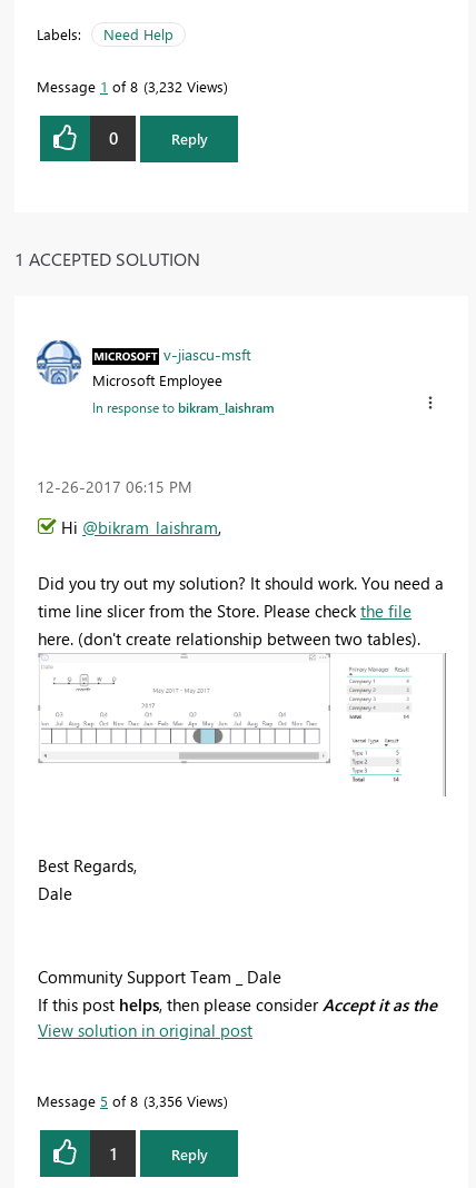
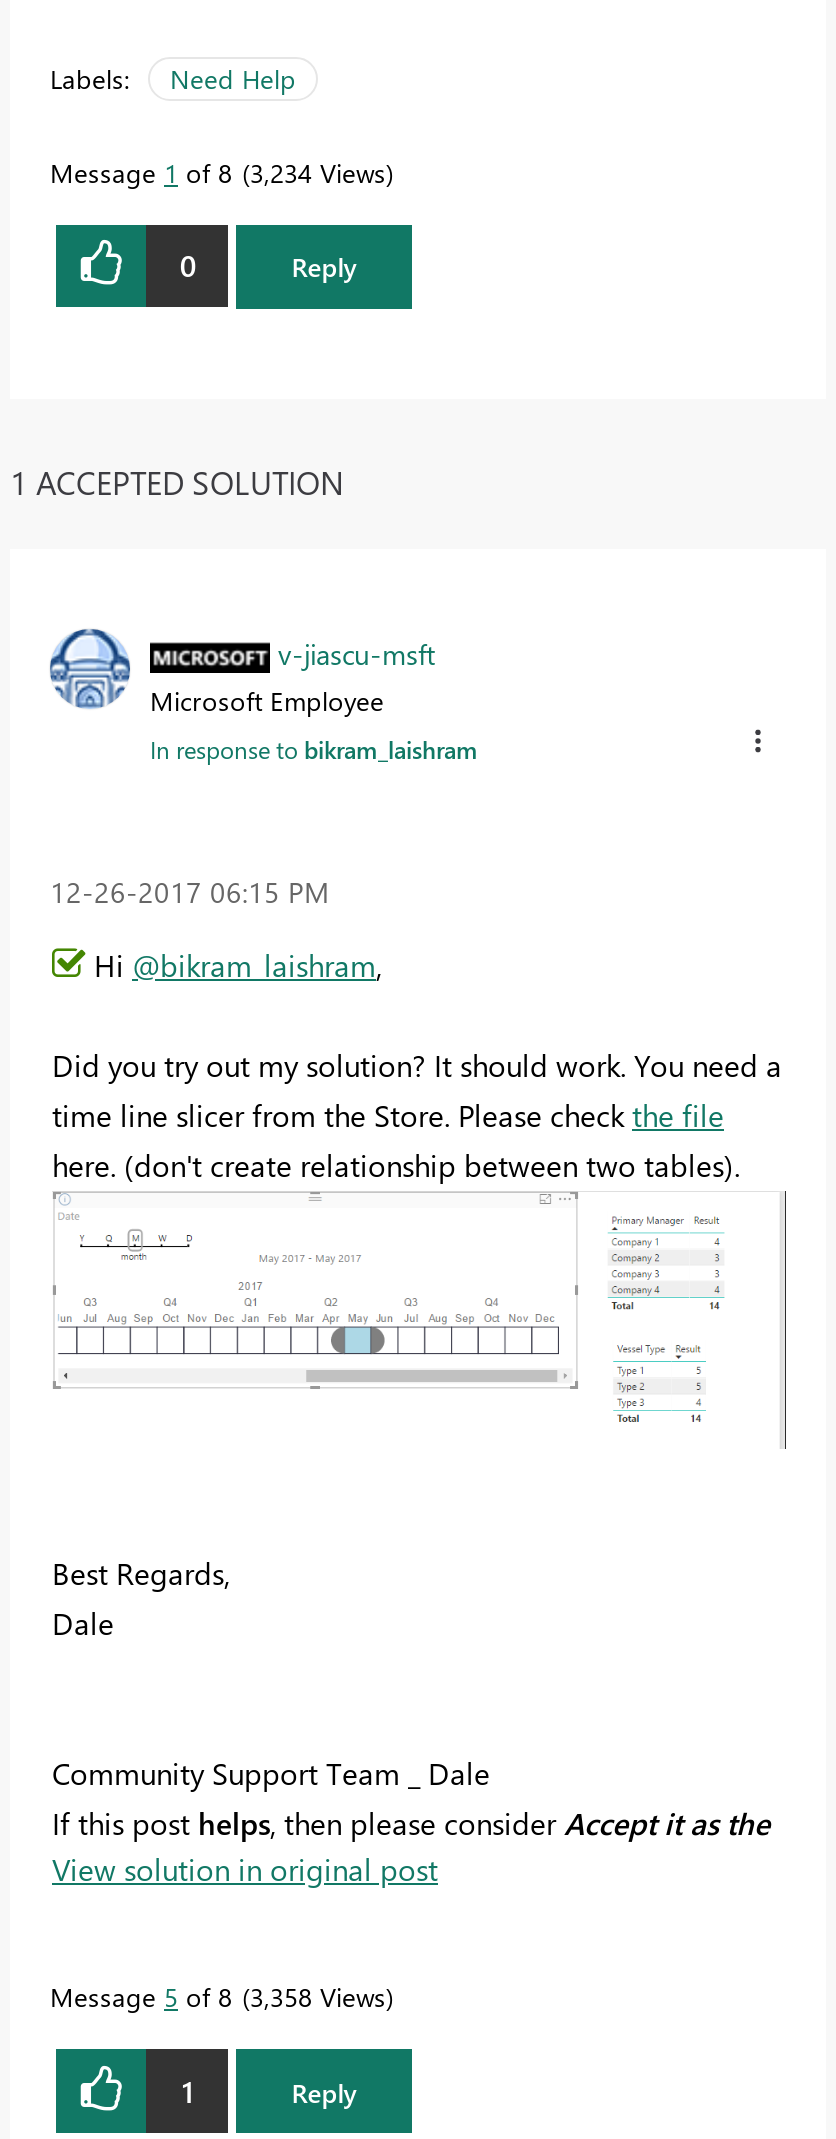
- Message 1 of 8 3,232 Views
+ Message 1 of 8 3,234 Views

- Message 5 of 8 3,356 Views
+ Message 5 of 8 3,358 Views
